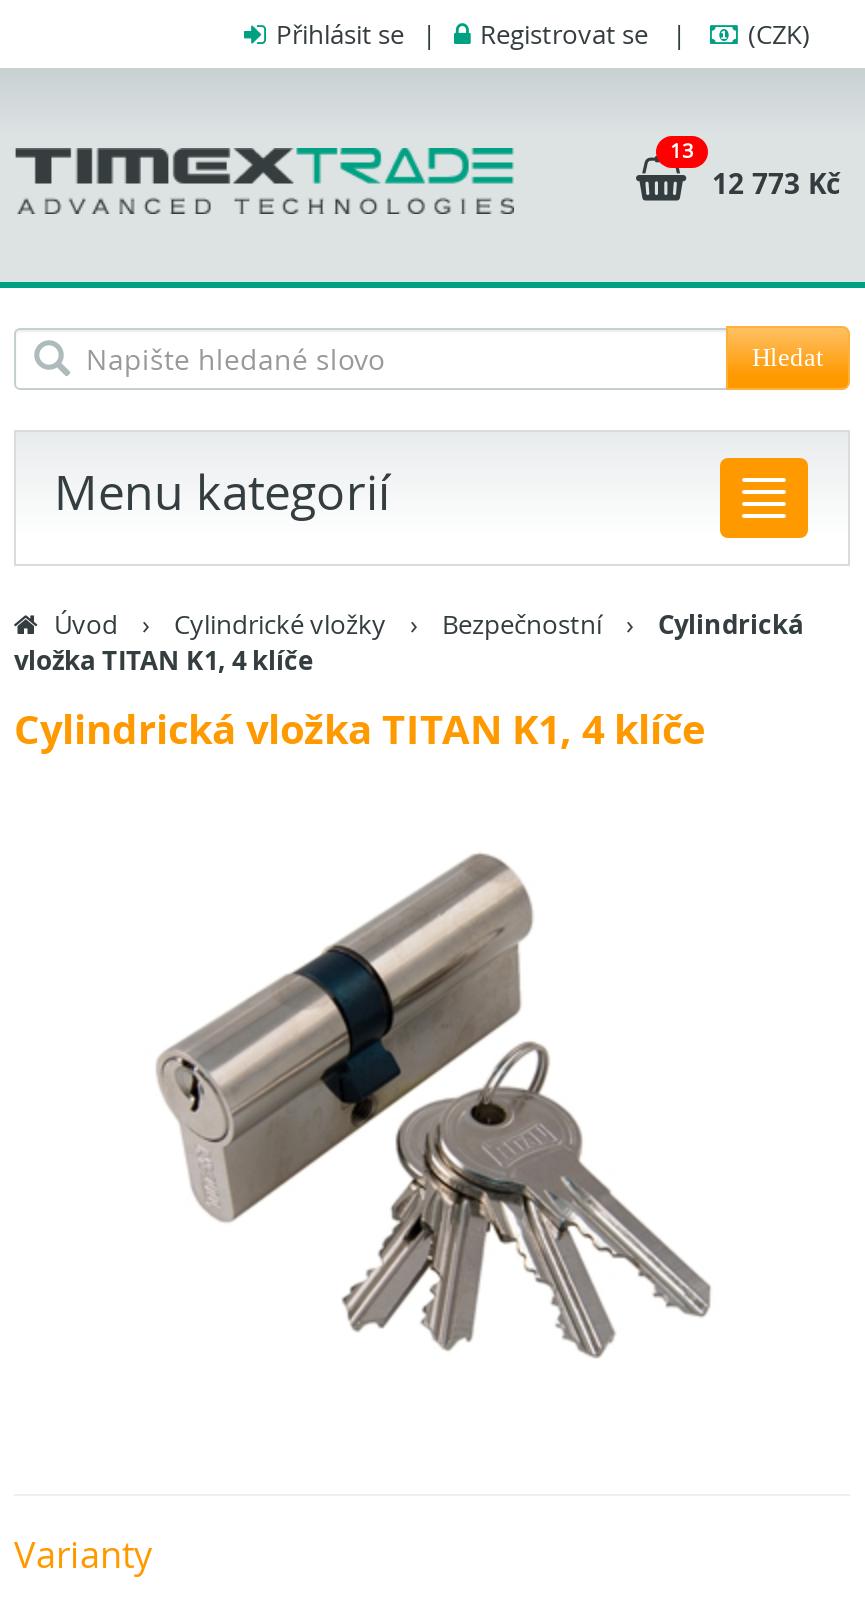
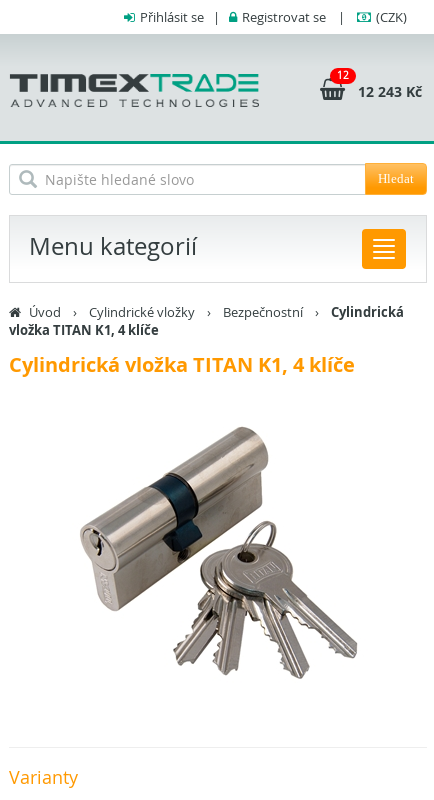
- 13
+ 12

- 12 773 Kč
+ 12 243 Kč
